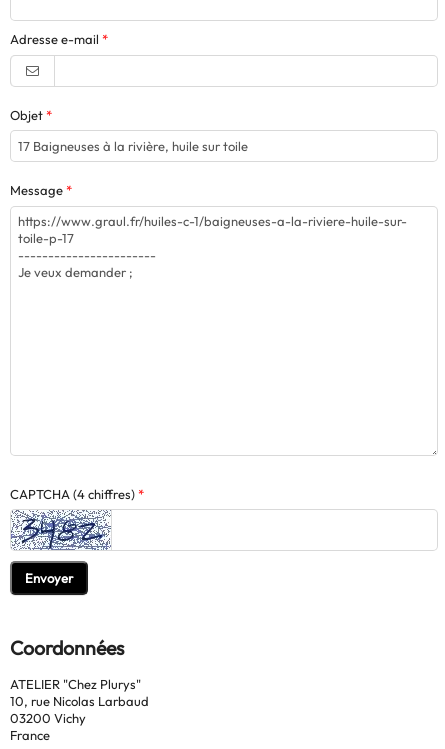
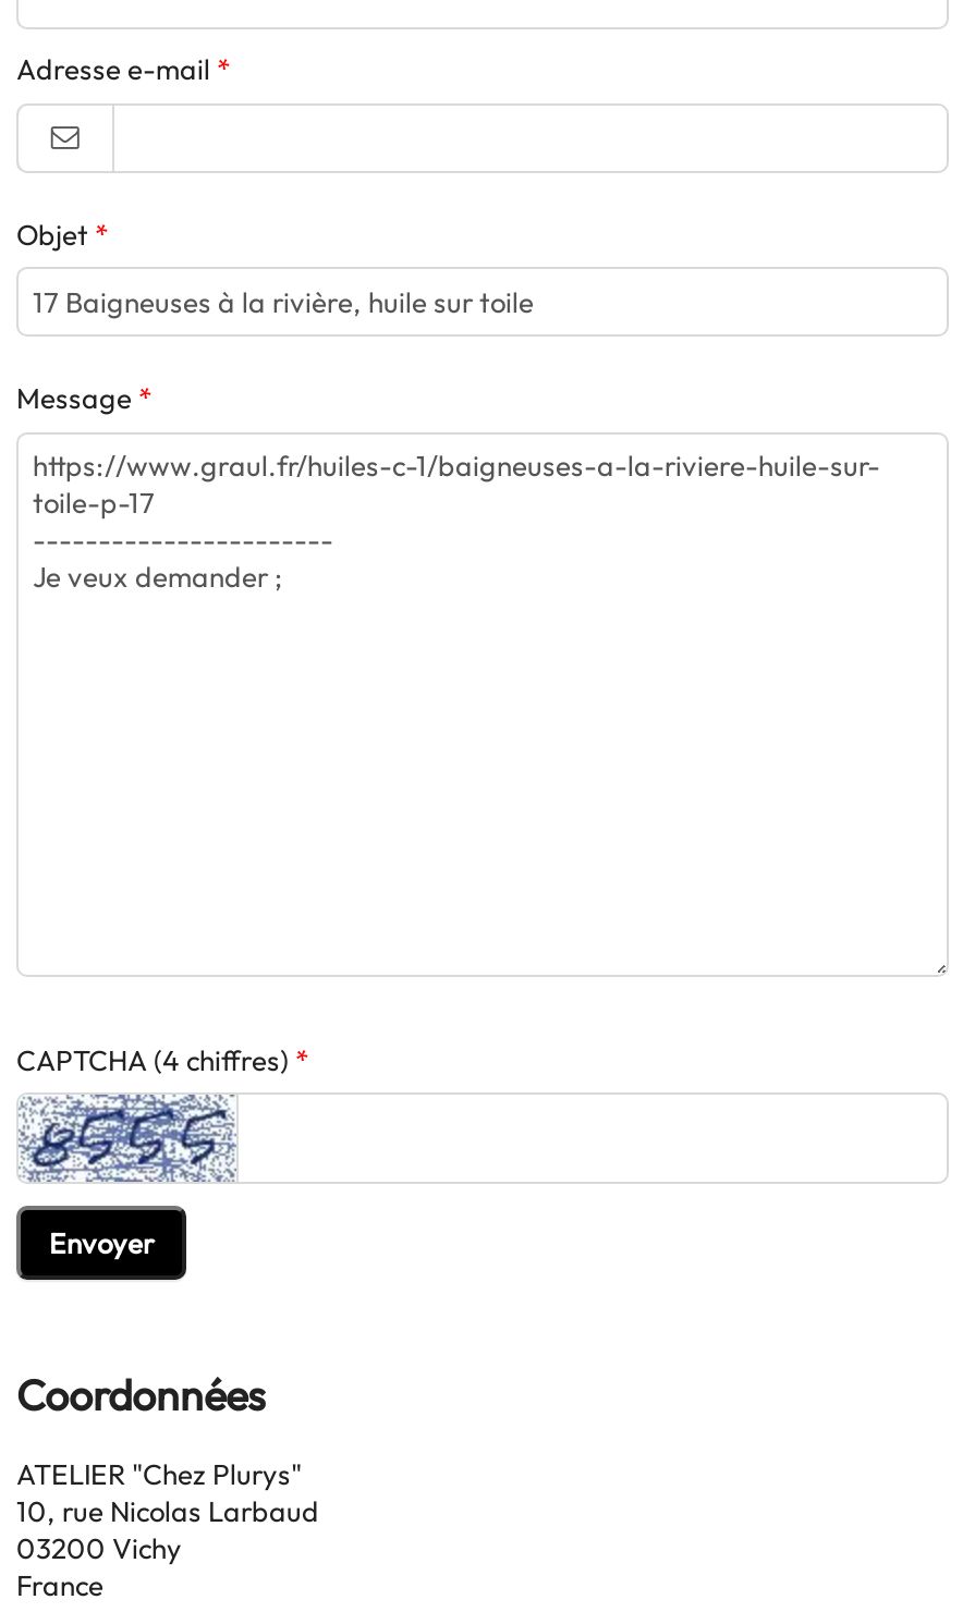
- [image]
+ [image]
